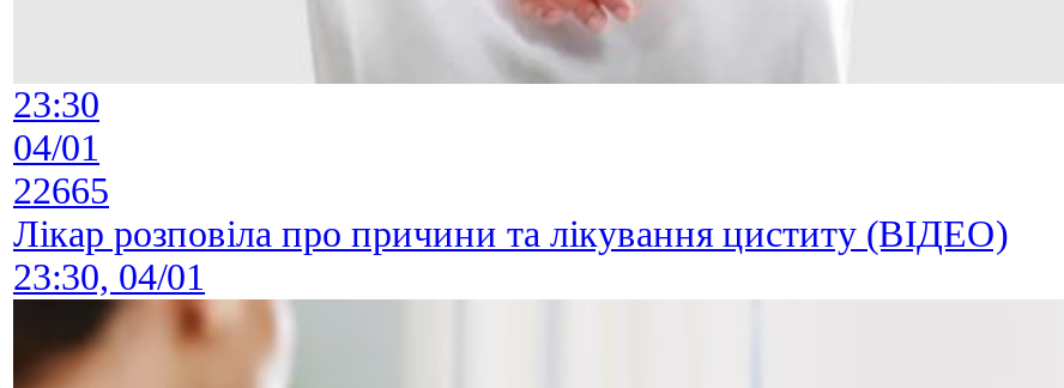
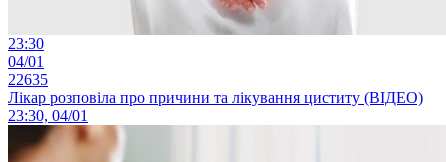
- 22665
+ 22635
